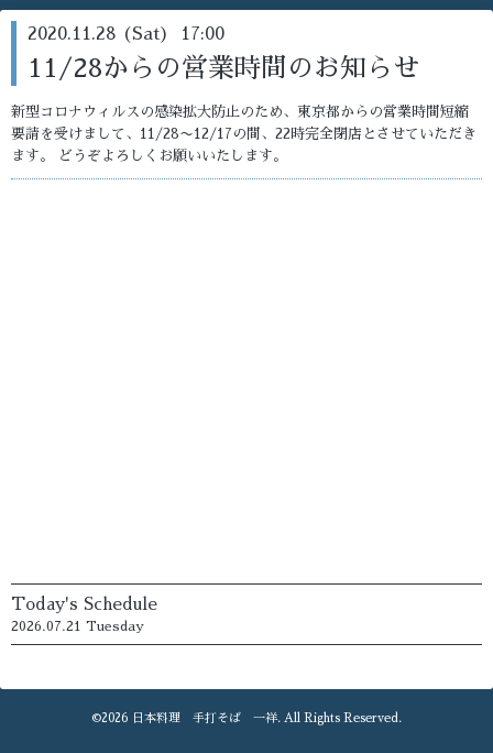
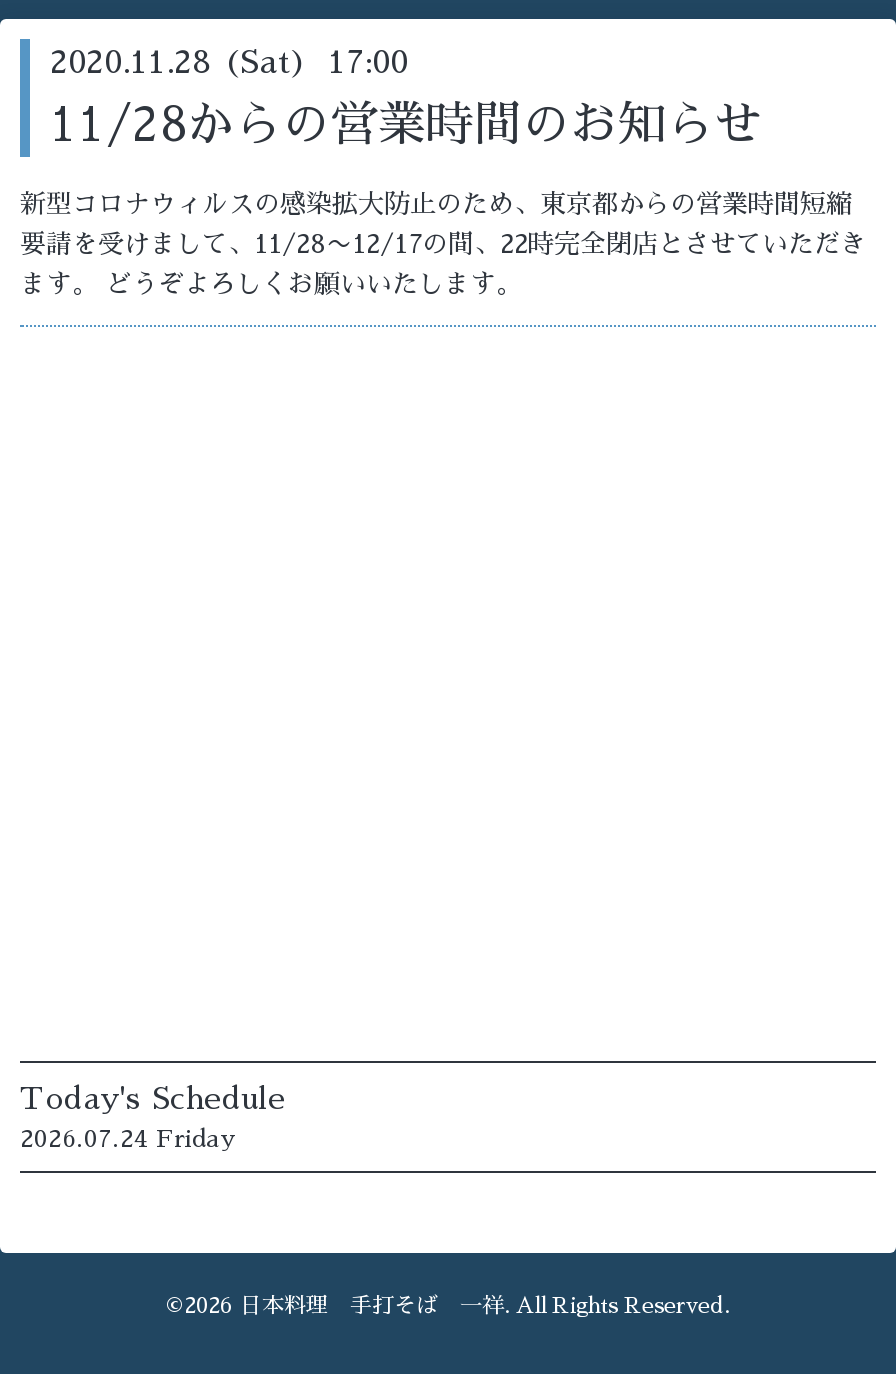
- 2026.07.21 Tuesday
+ 2026.07.24 Friday
